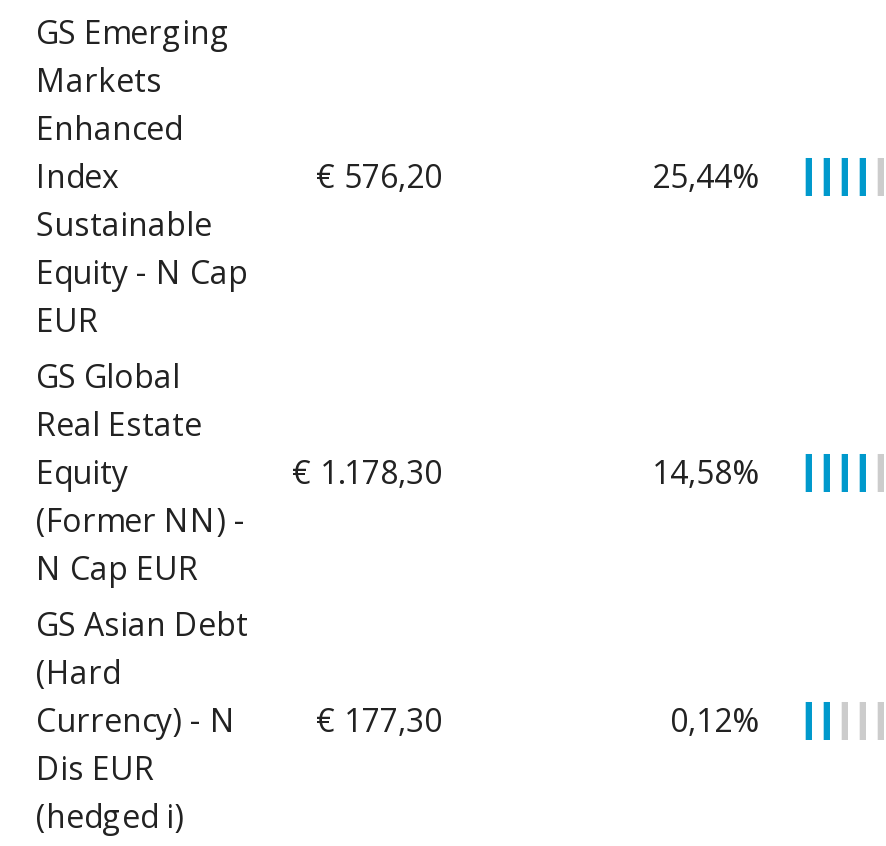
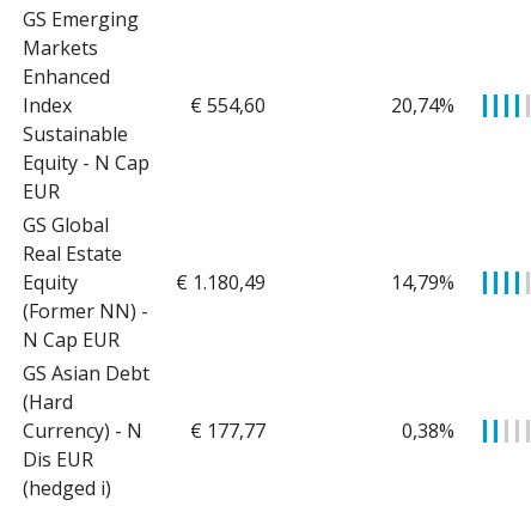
- € 576,20
+ € 554,60

- 25,44%
+ 20,74%

- € 1.178,30
+ € 1.180,49

- 14,58%
+ 14,79%

- Currency) - N € 177,30
+ Currency) - N € 177,77

- 0,12%
+ 0,38%
